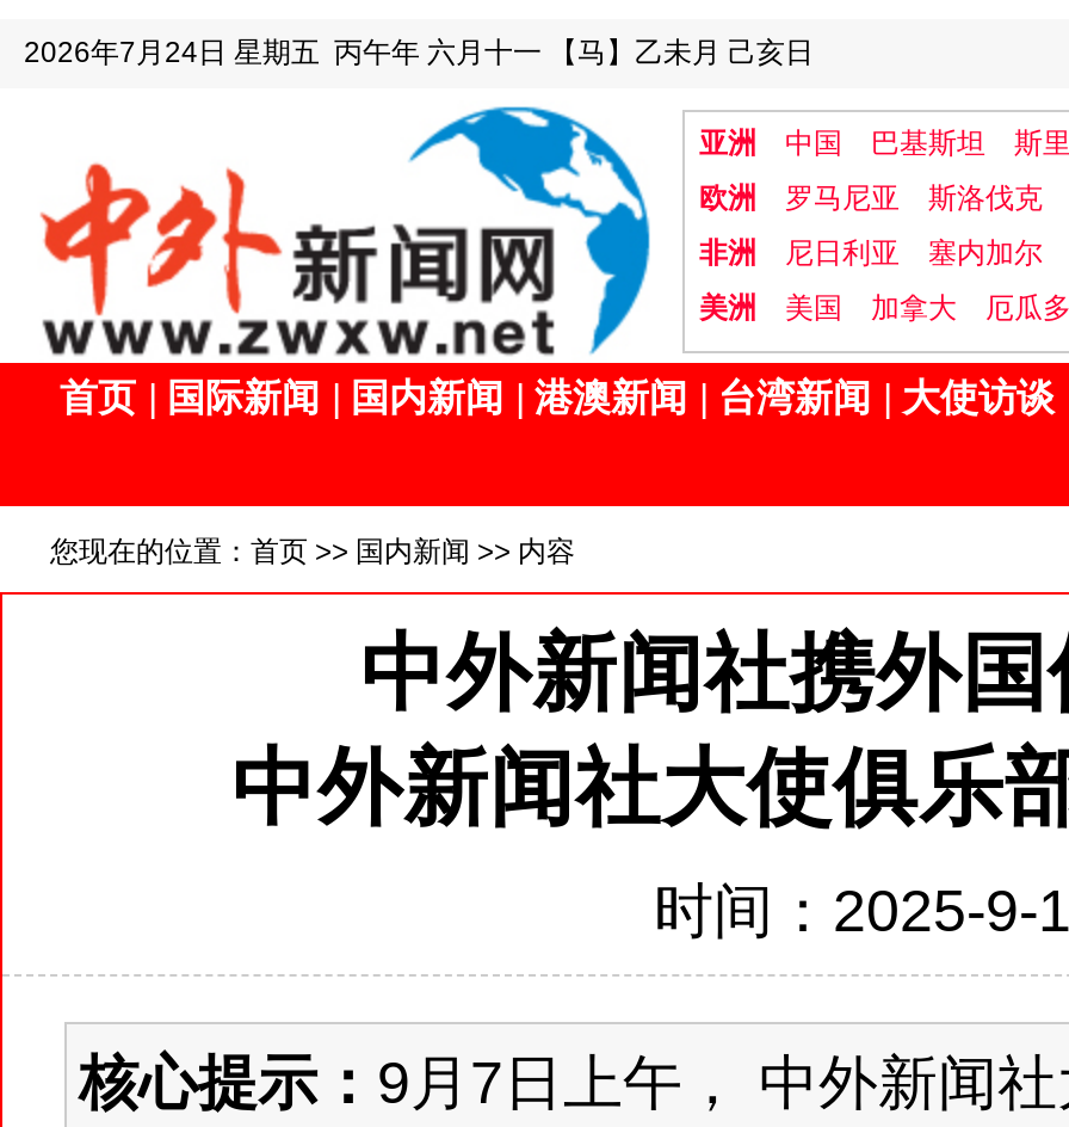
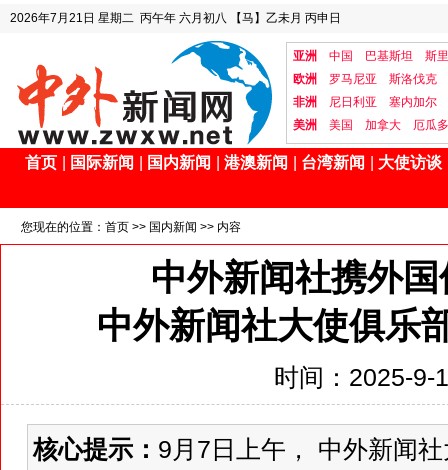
- 2026年7月24日星期五丙午年 六月十一 【马】乙未月 己亥日
+ 2026年7月21日星期二丙午年 六月初八 【马】乙未月 丙申日
